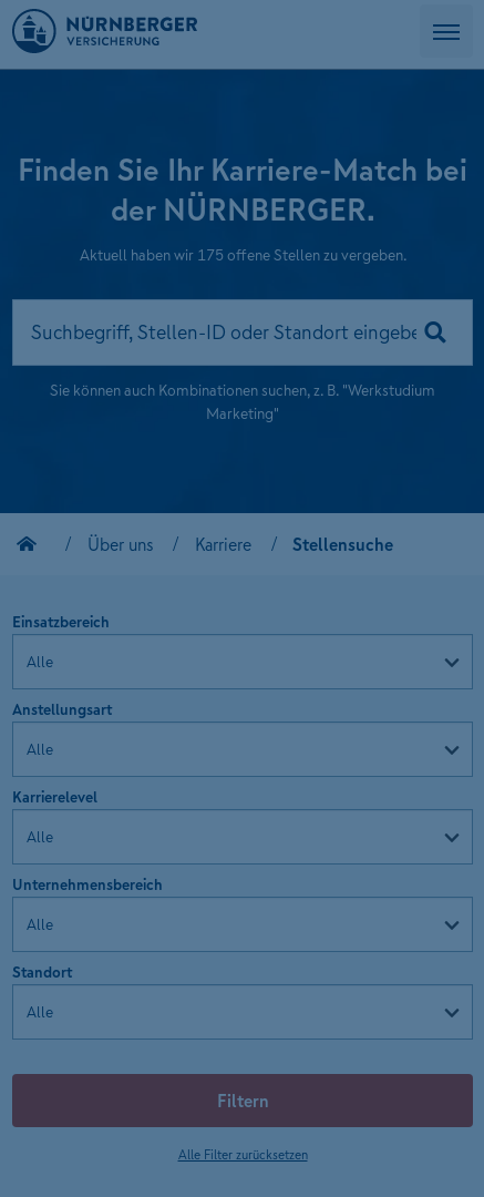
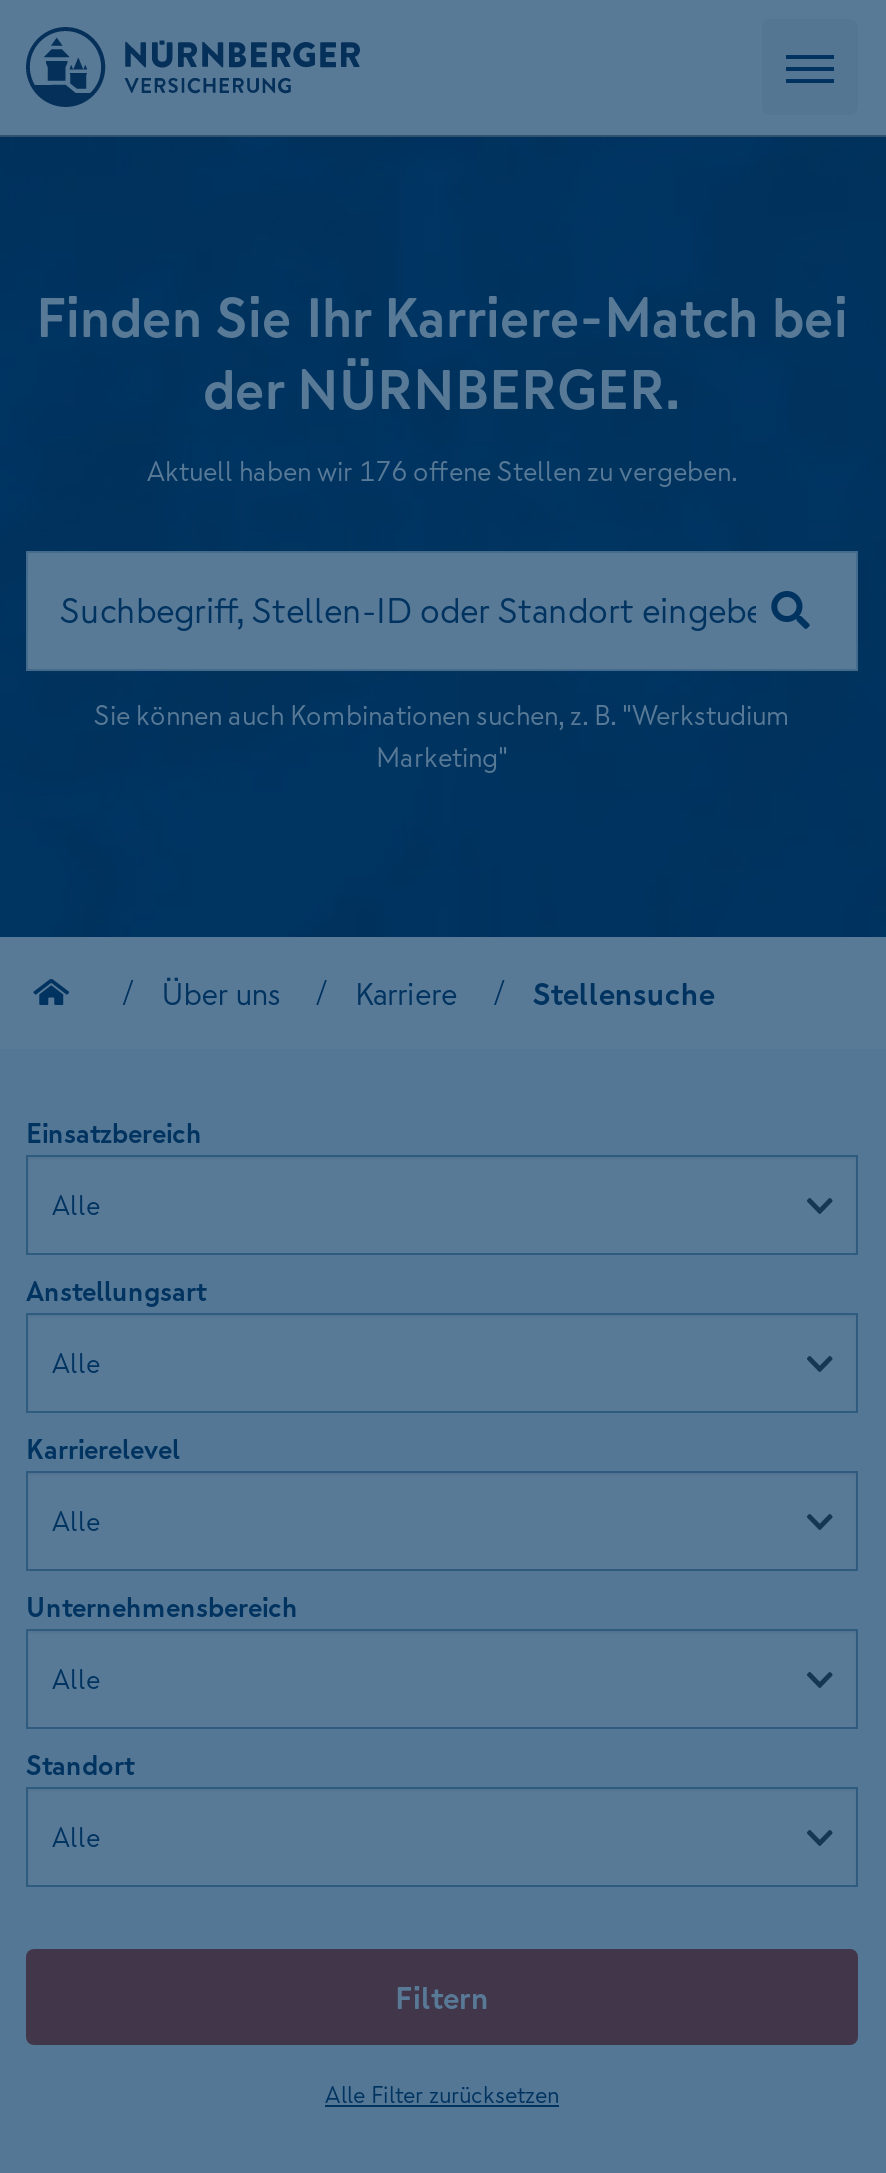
- Aktuell haben wir 175 offene Stellen zu vergeben.
+ Aktuell haben wir 176 offene Stellen zu vergeben.
